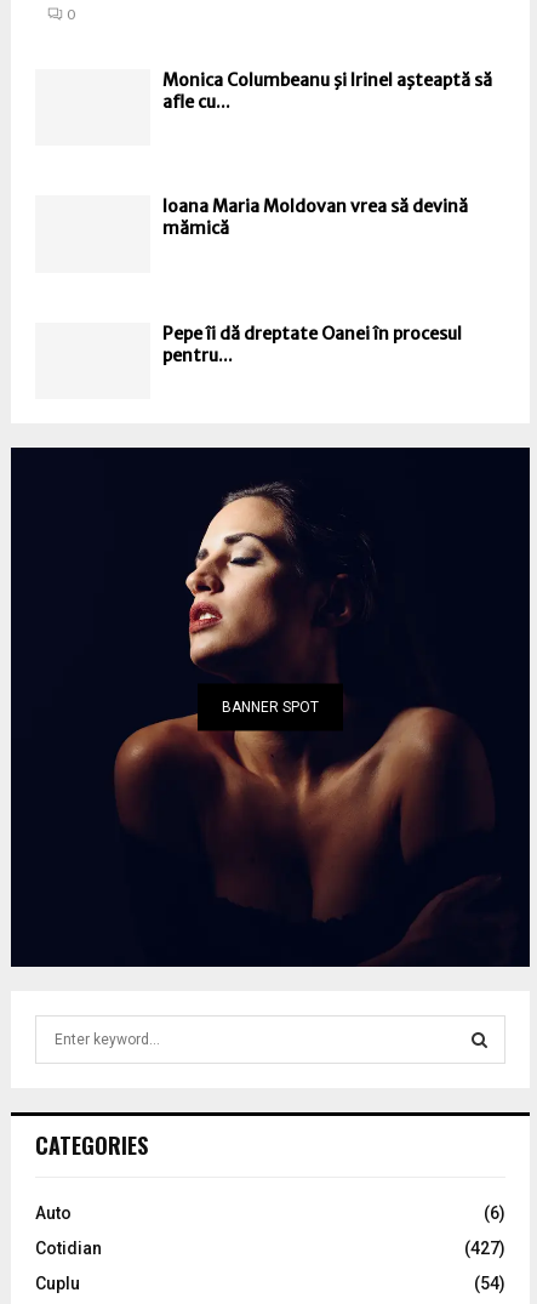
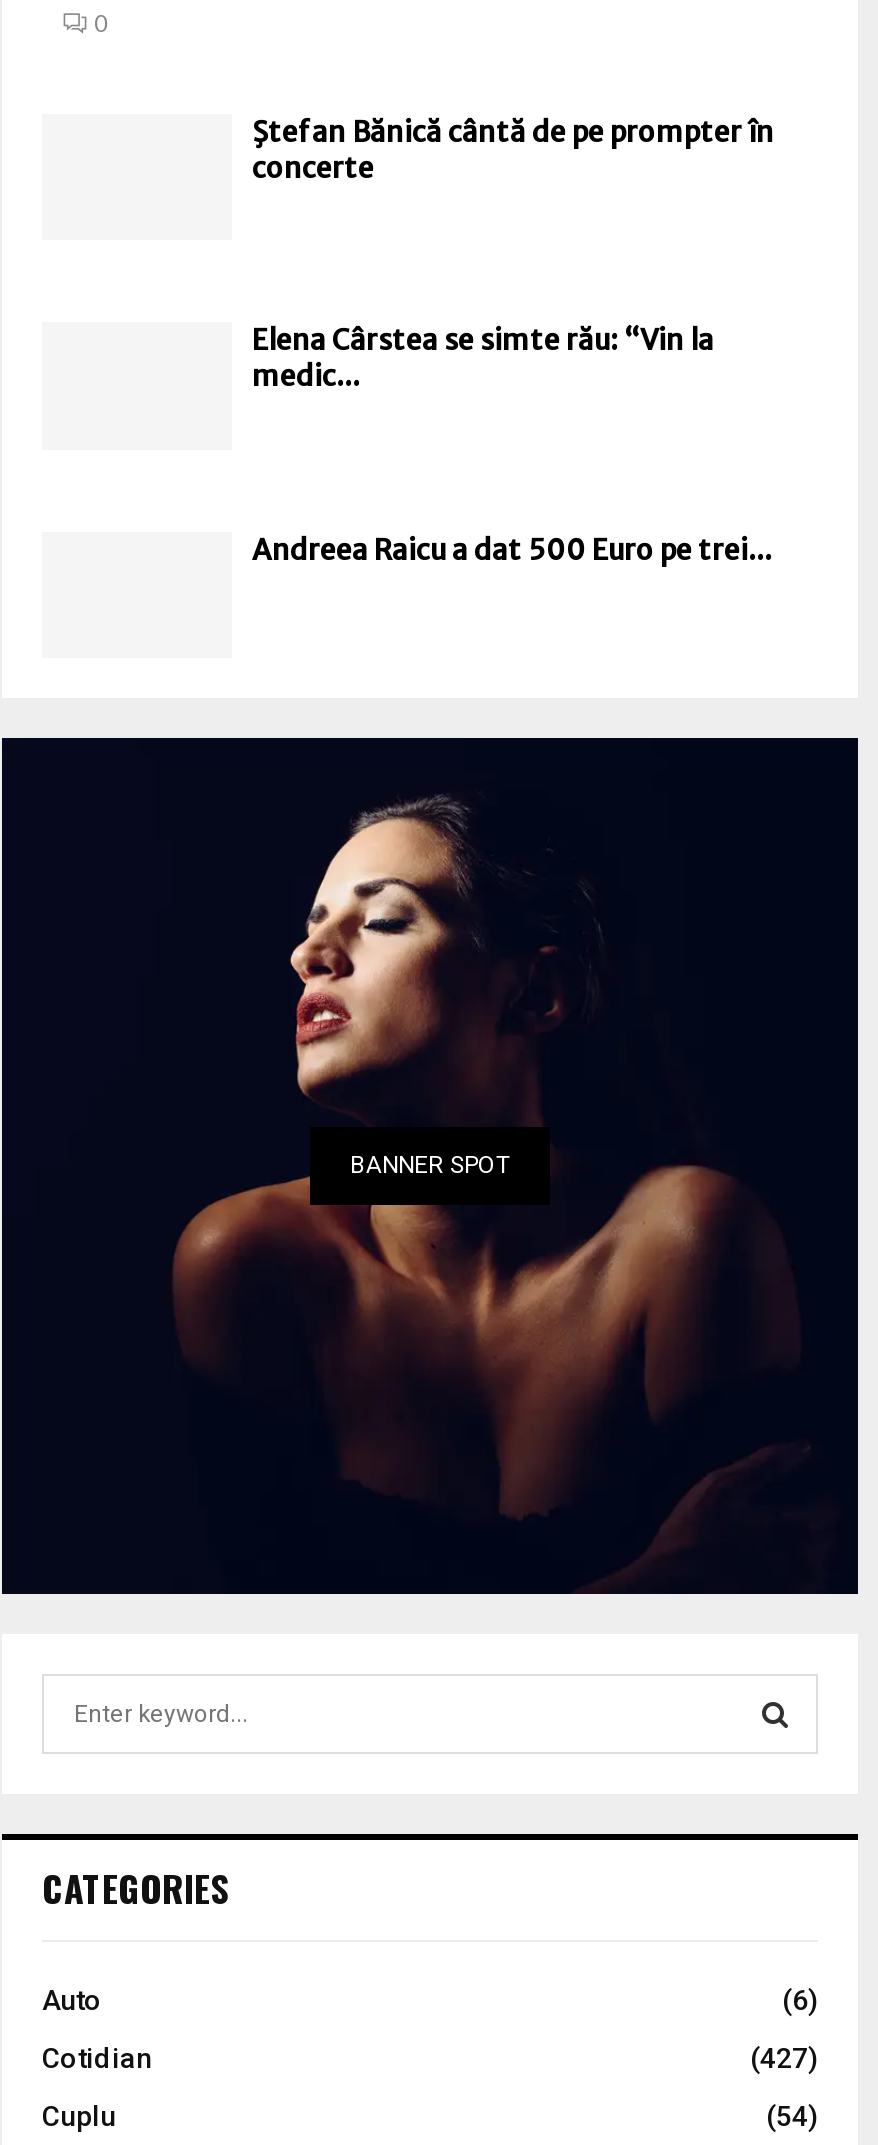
- Monica Columbeanu şi Irinel aşteaptă să
- afle cu...
+ Ştefan Bănică cântă de pe prompter în
+ concerte

- Ioana Maria Moldovan vrea să devină
- mămică
+ Elena Cârstea se simte rău: “Vin la
+ medic...

- Pepe îi dă dreptate Oanei în procesul
- pentru...
+ Andreea Raicu a dat 500 Euro pe trei...
